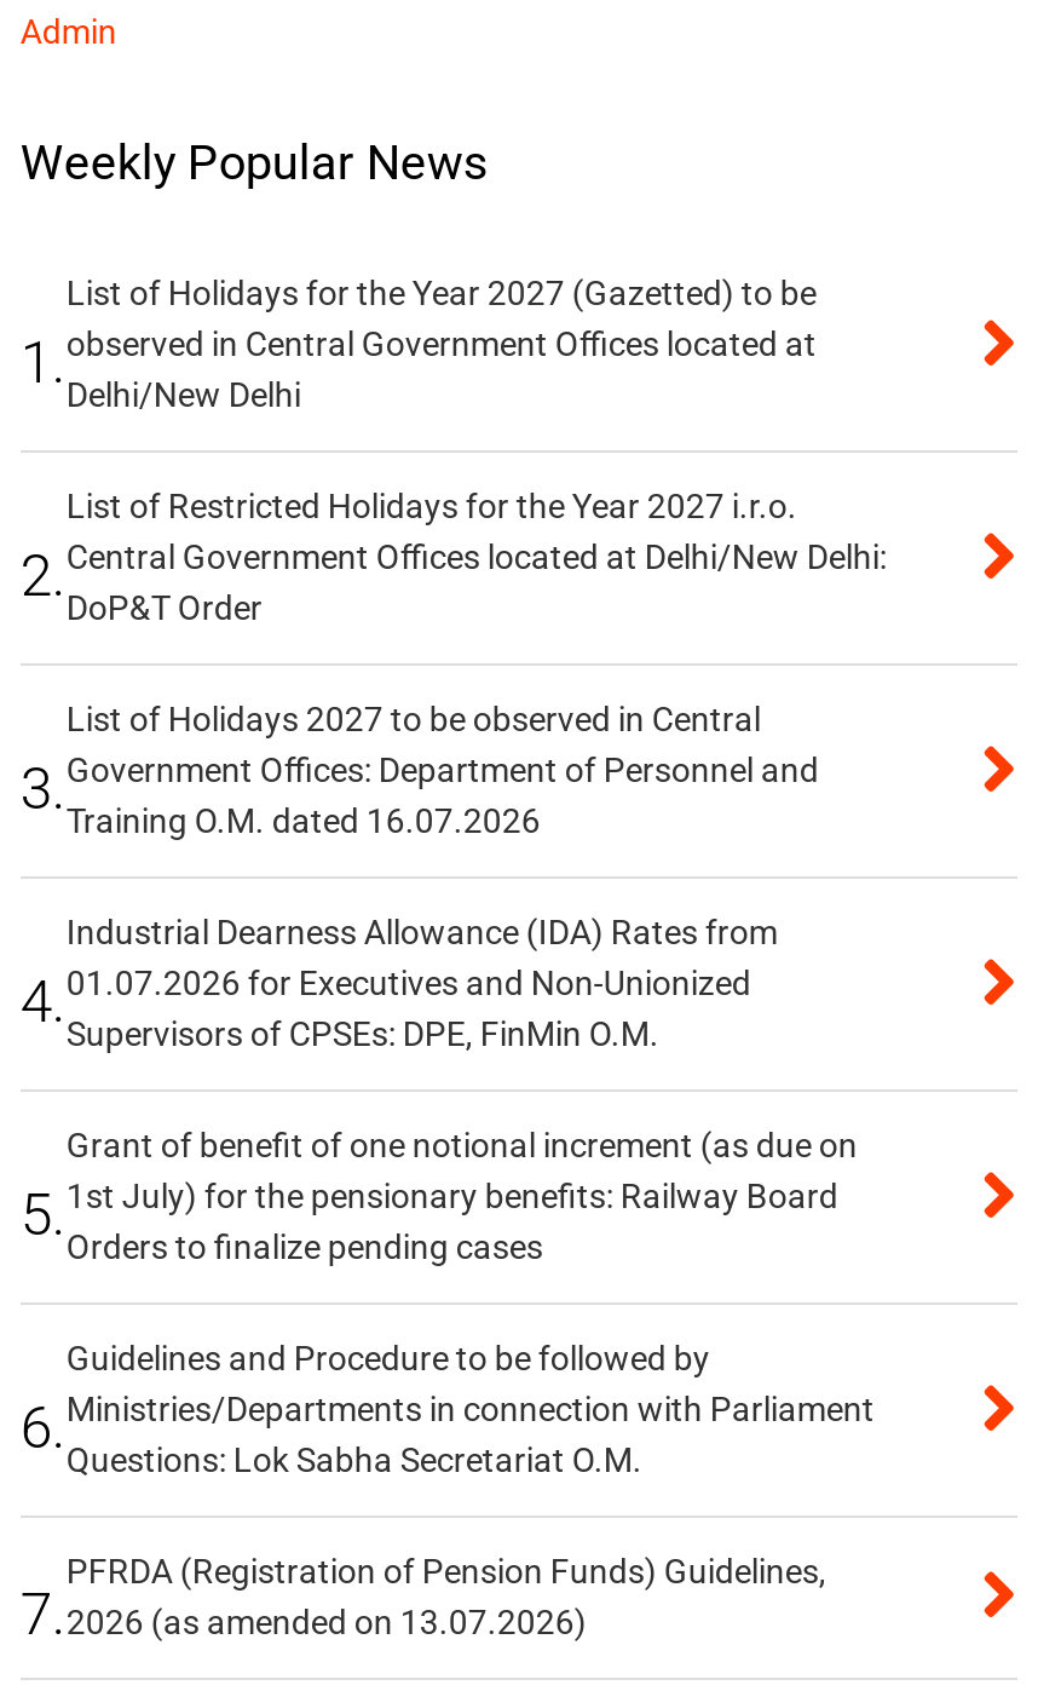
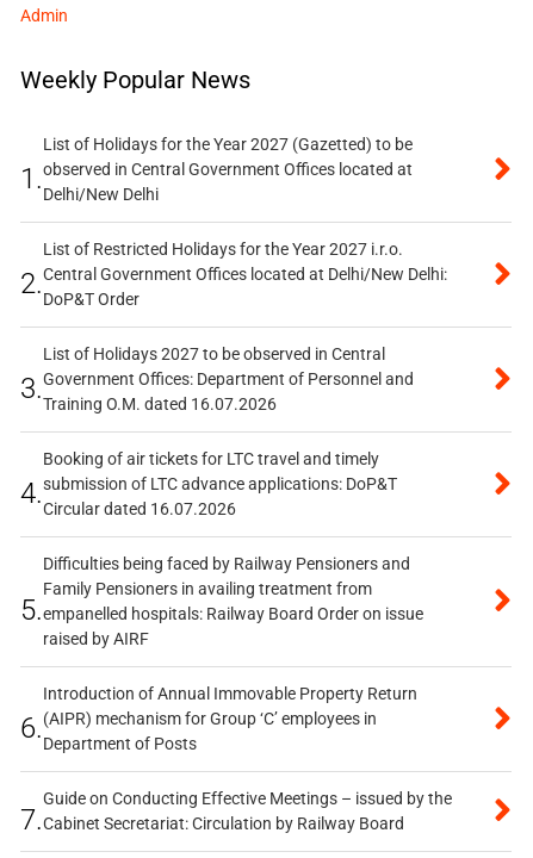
- Industrial Dearness Allowance (IDA) Rates from
- 01.07.2026 for Executives and Non-Unionized
- Supervisors of CPSEs: DPE, FinMin O.M.
+ Booking of air tickets for LTC travel and timely
+ submission of LTC advance applications: DoP&T
+ Circular dated 16.07.2026

- Grant of benefit of one notional increment (as due on
- 1st July) for the pensionary benefits: Railway Board
- Orders to finalize pending cases
+ Difficulties being faced by Railway Pensioners and
+ Family Pensioners in availing treatment from
+ empanelled hospitals: Railway Board Order on issue
+ raised by AIRF

- Guidelines and Procedure to be followed by
- Ministries/Departments in connection with Parliament
- Questions: Lok Sabha Secretariat O.M.
+ Introduction of Annual Immovable Property Return
+ (AIPR) mechanism for Group ‘C’ employees in
+ Department of Posts

- PFRDA (Registration of Pension Funds) Guidelines,
- 2026 (as amended on 13.07.2026)
+ Guide on Conducting Effective Meetings – issued by the
+ Cabinet Secretariat: Circulation by Railway Board
